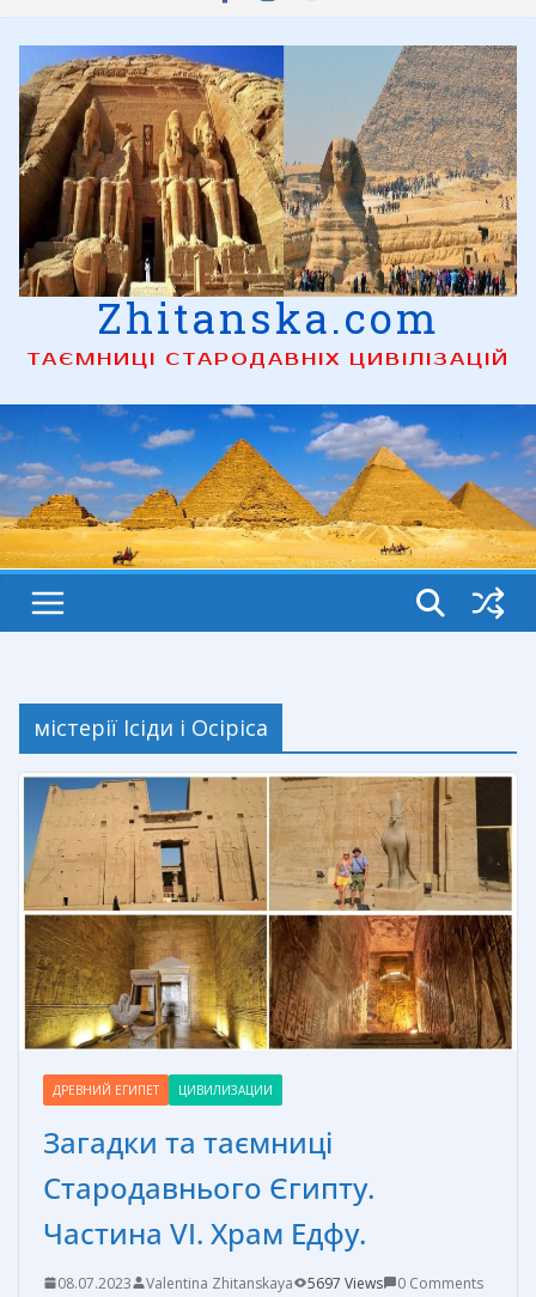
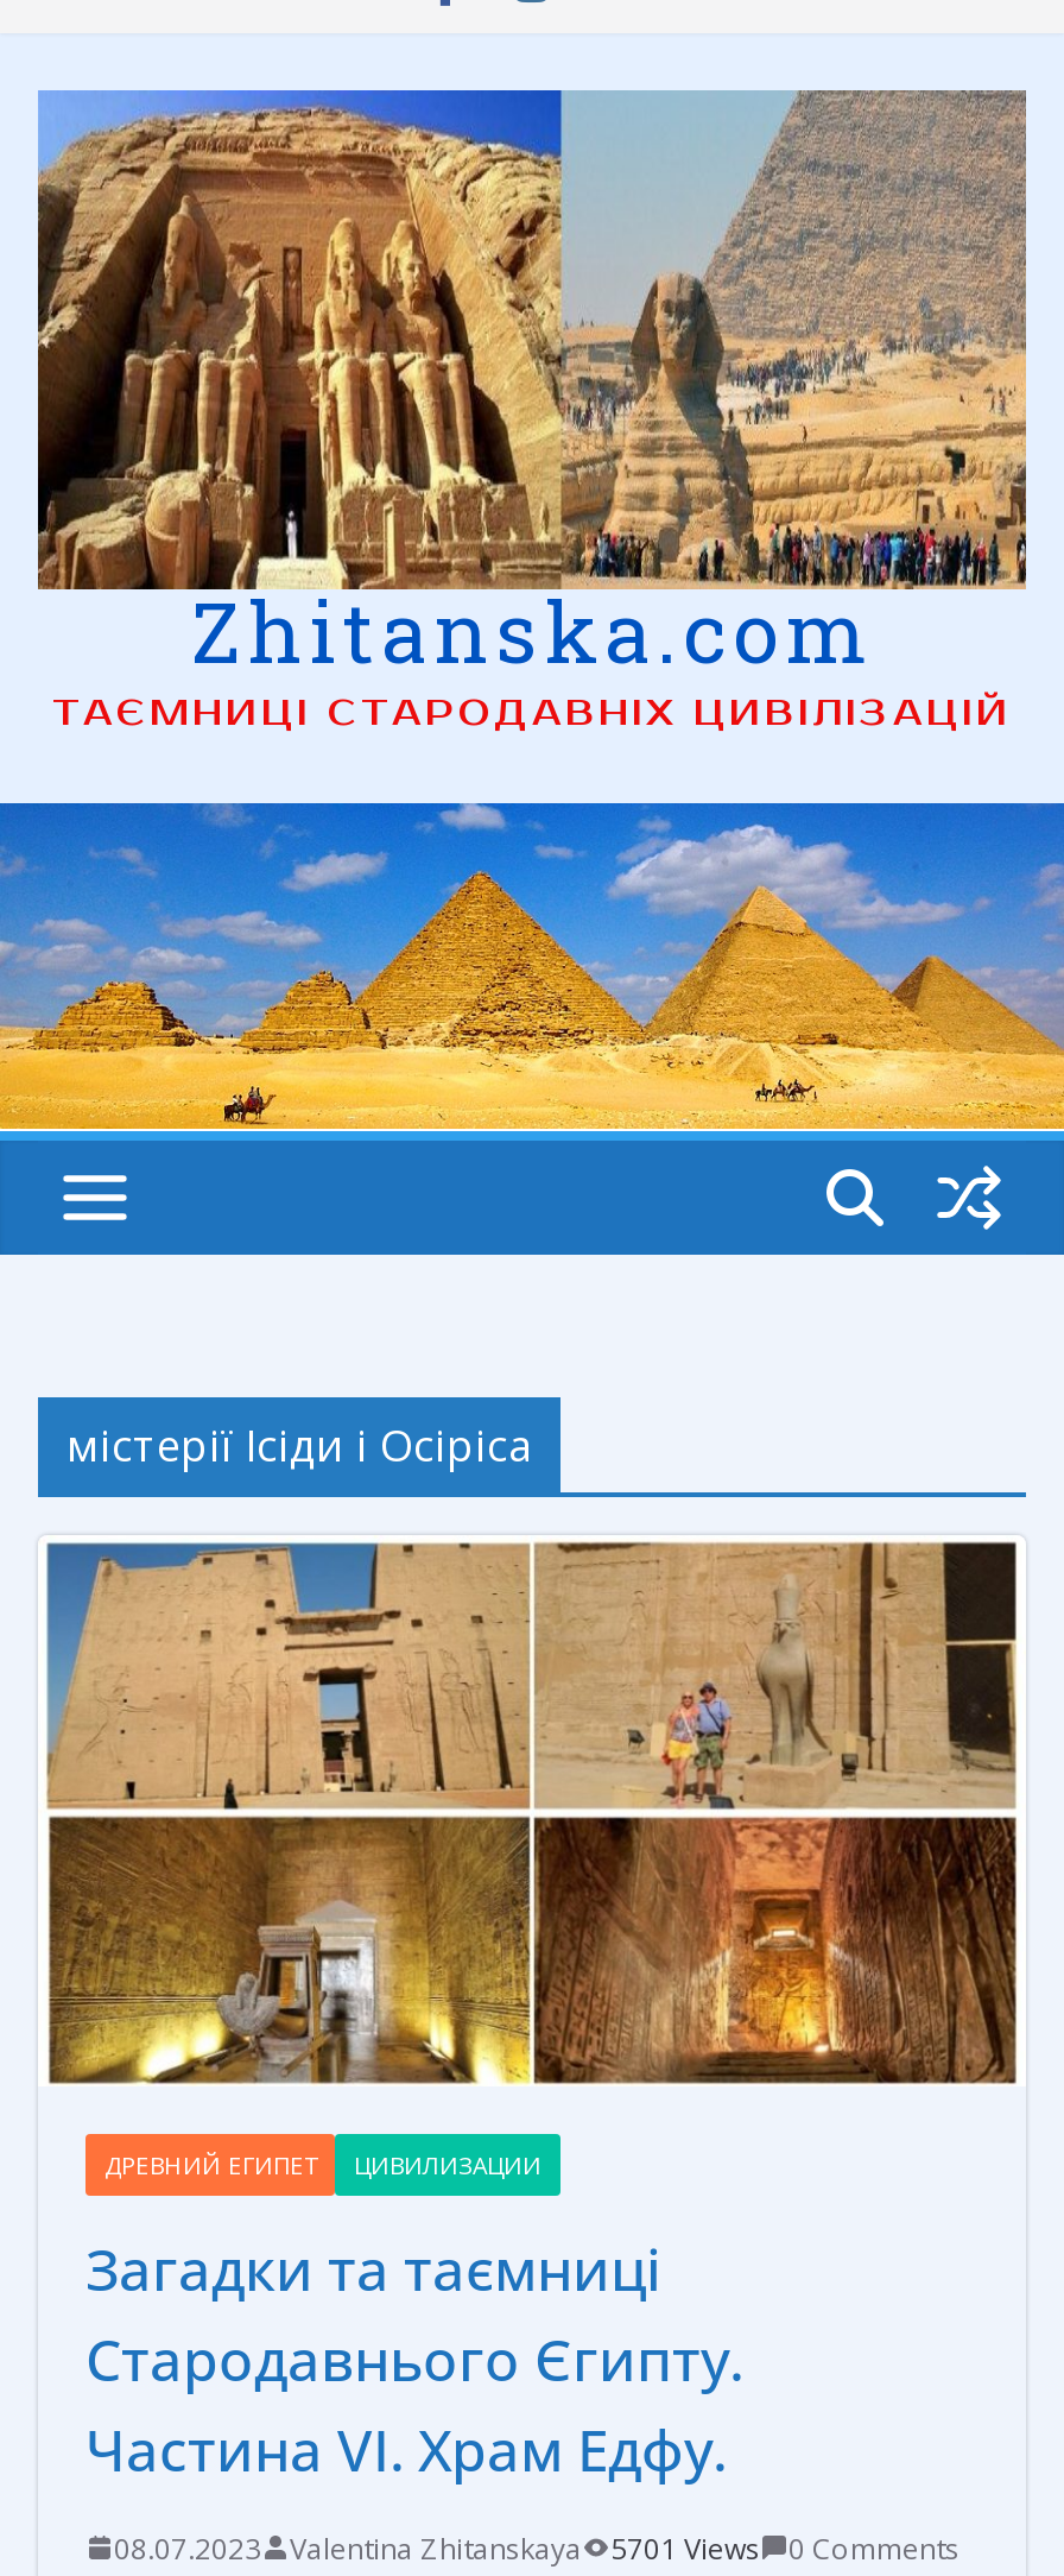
- 08.07.2023 Valentina Zhitanskaya 5697 Views 0 Comments
+ 08.07.2023 Valentina Zhitanskaya 5701 Views 0 Comments
